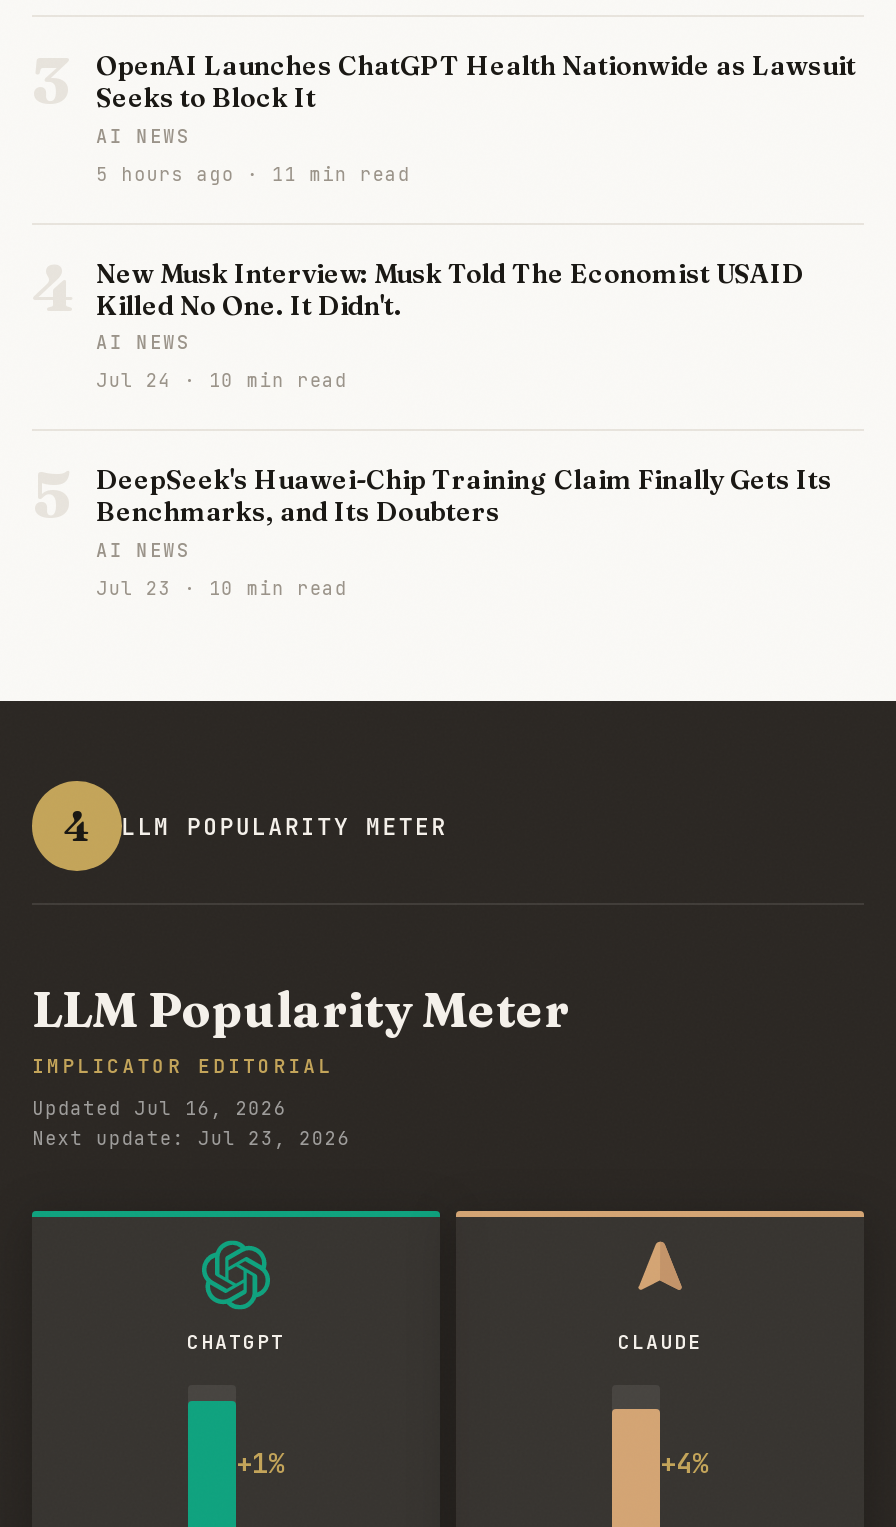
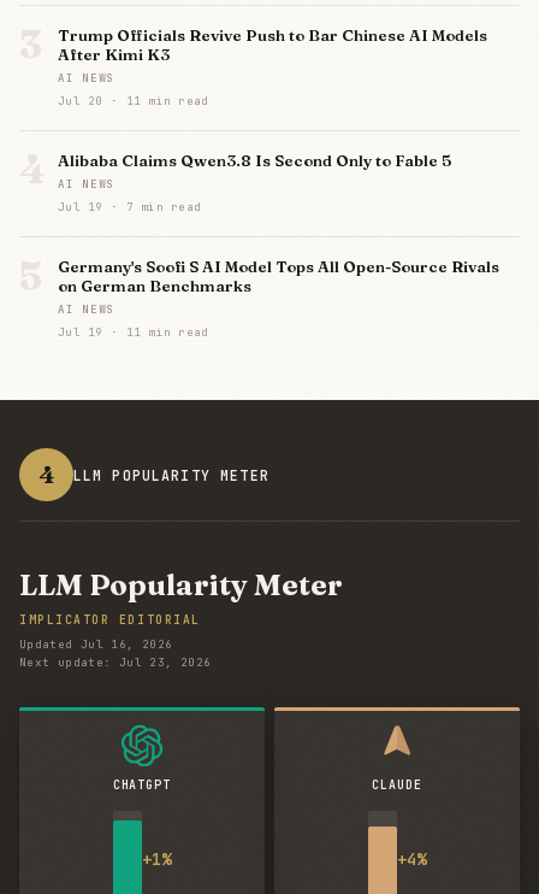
- OpenAI Launches ChatGPT Health Nationwide as Lawsuit
- Seeks to Block It
+ Trump Officials Revive Push to Bar Chinese AI Models
+ After Kimi K3

- 5 hours ago · 11 min read
+ Jul 20 · 11 min read

- New Musk Interview: Musk Told The Economist USAID
- Killed No One. It Didn't.
+ Alibaba Claims Qwen3.8 Is Second Only to Fable 5

- Jul 24 · 10 min read
+ Jul 19 · 7 min read

- DeepSeek's Huawei-Chip Training Claim Finally Gets Its
- Benchmarks, and Its Doubters
+ Germany's Soofi S AI Model Tops All Open-Source Rivals
+ on German Benchmarks

- Jul 23 · 10 min read
+ Jul 19 · 11 min read
